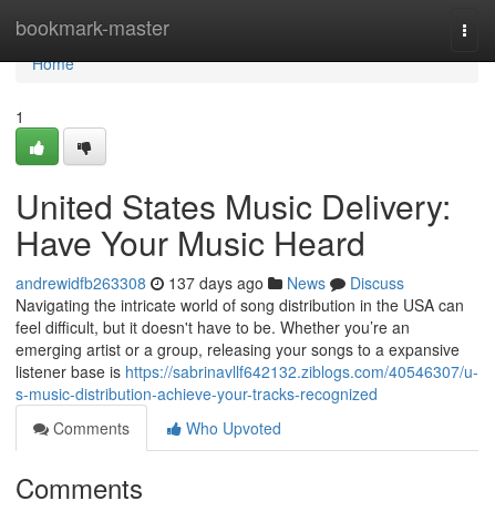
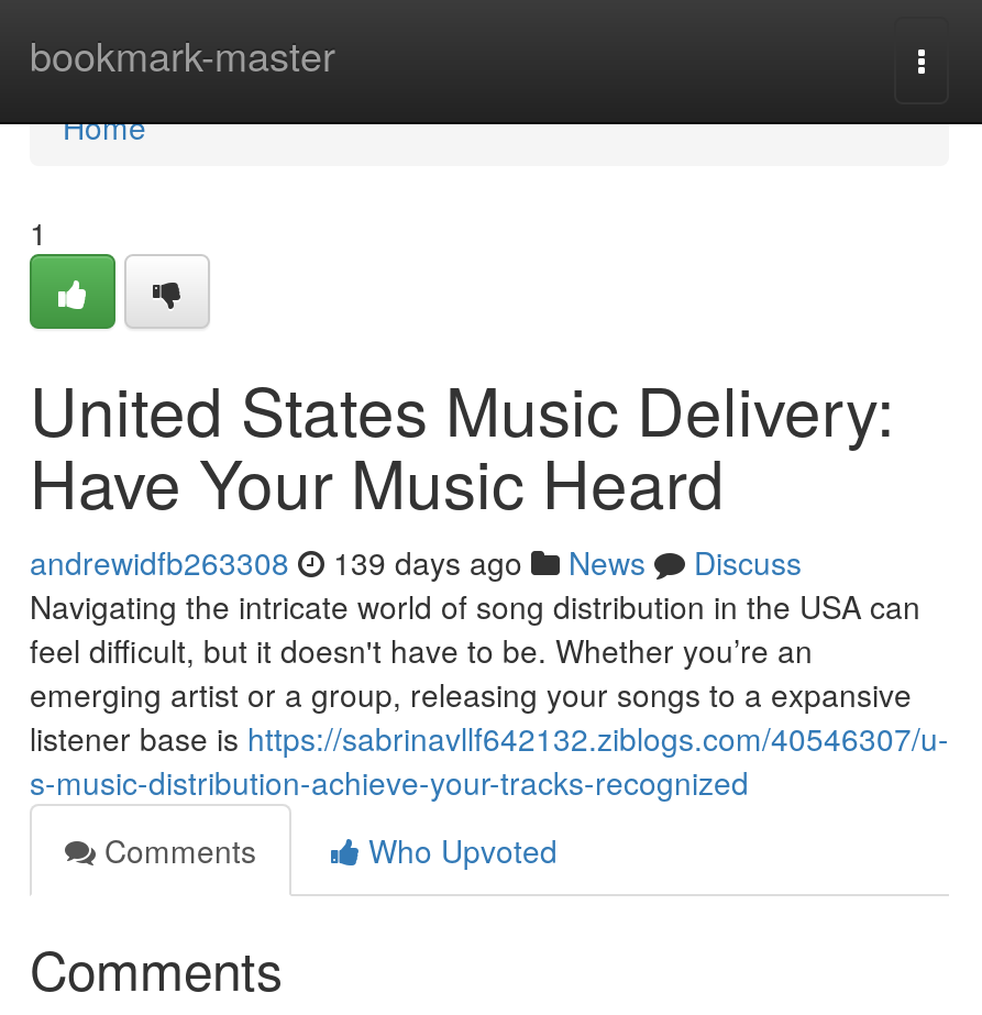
- andrewidfb263308 137 days ago News Discuss
+ andrewidfb263308 139 days ago News Discuss
